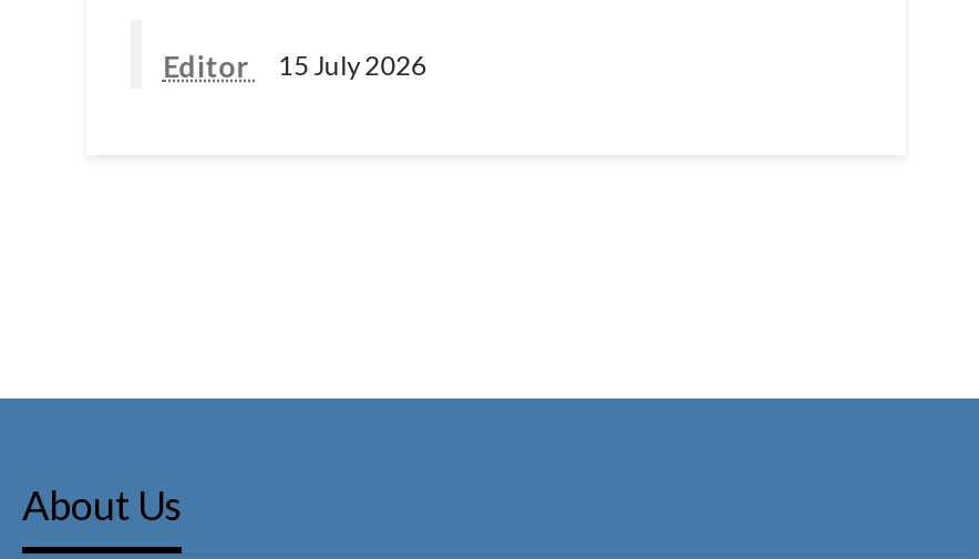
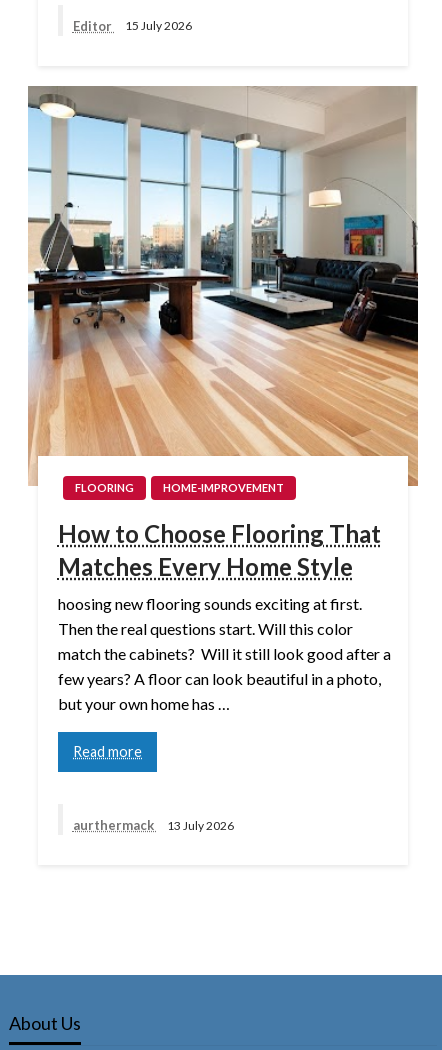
+ [image]
+ FLOORING
+ HOME-IMPROVEMENT
+ How to Choose Flooring That
+ Matches Every Home Style
+ hoosing new flooring sounds exciting at first.
+ Then the real questions start. Will this color
+ match the cabinets? Will it still look good after a
+ few years? A floor can look beautiful in a photo,
+ but your own home has …
+ Read more

+ aurthermack
+ 13 July 2026
